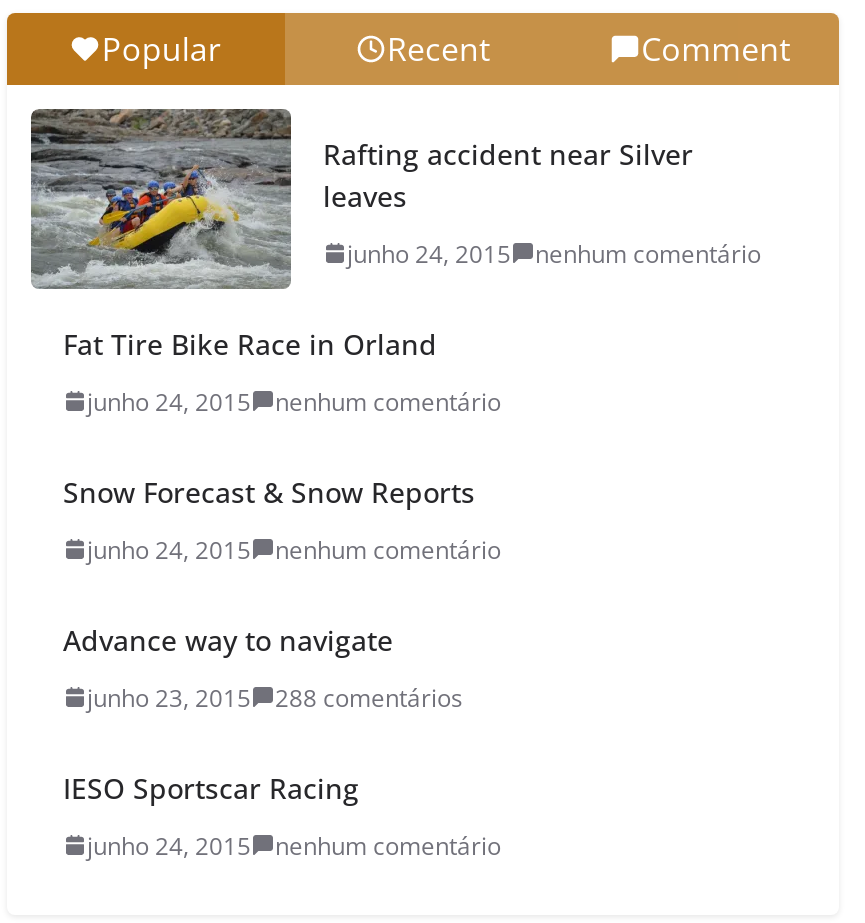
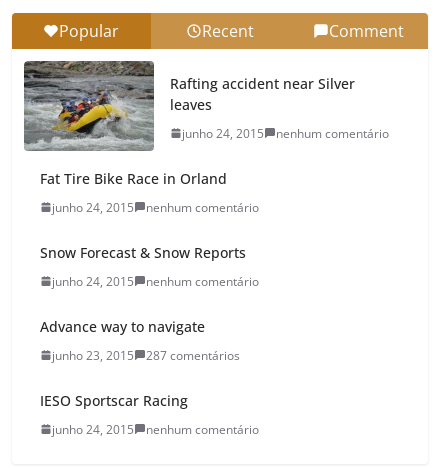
- junho 23, 2015 288 comentários
+ junho 23, 2015 287 comentários
